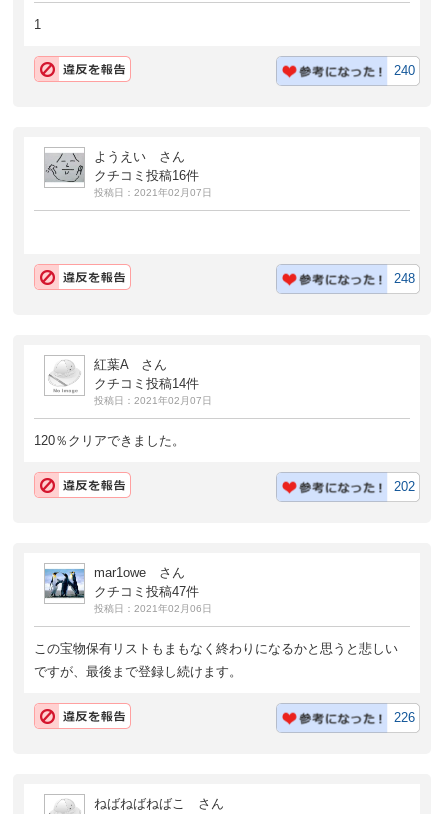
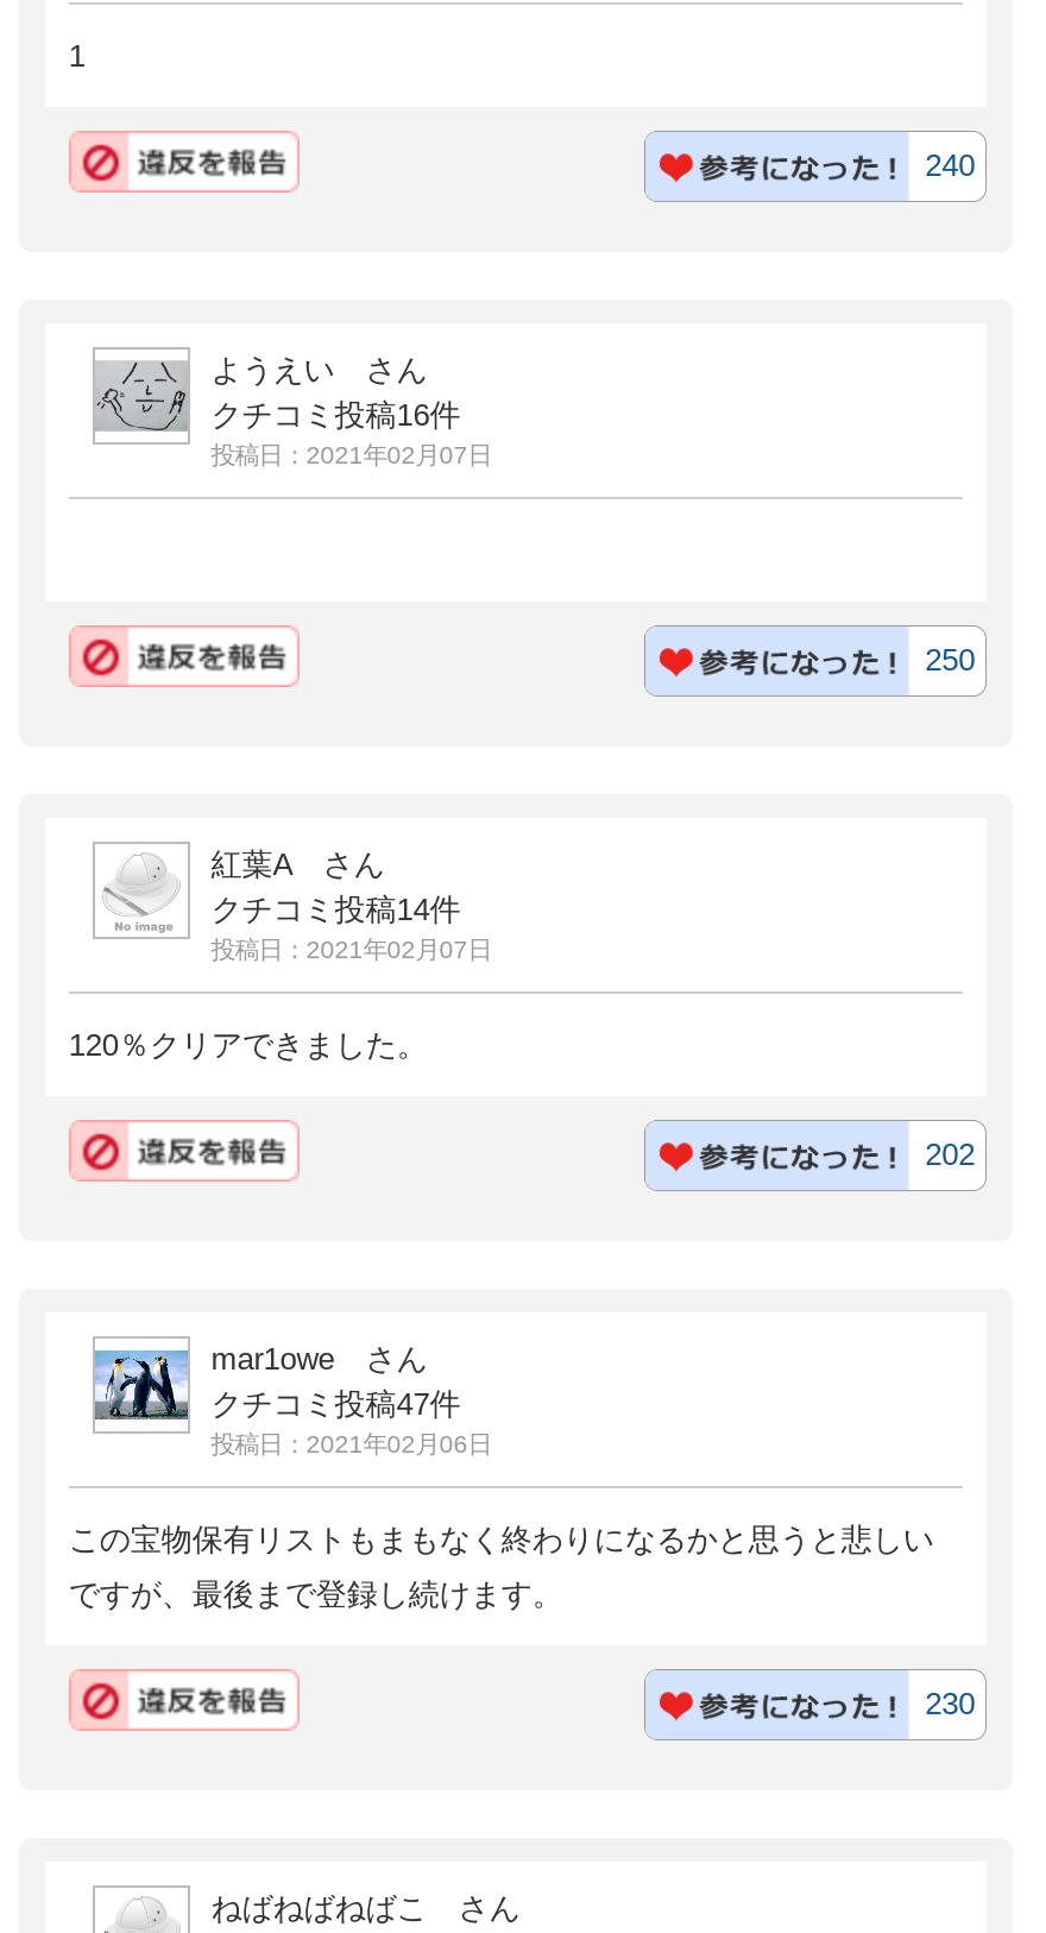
- 248
+ 250

- 226
+ 230
